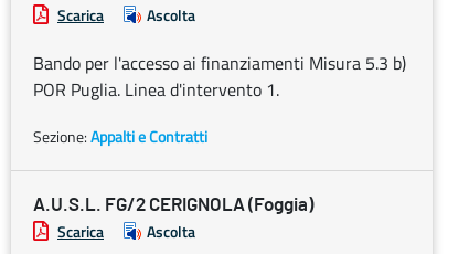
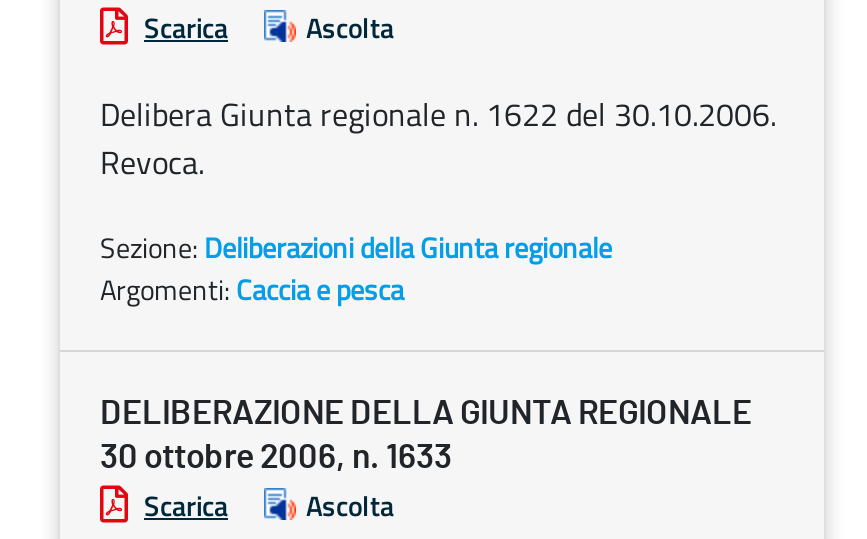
- Bando per l'accesso ai finanziamenti Misura 5.3 b)
- POR Puglia. Linea d'intervento 1.
+ Delibera Giunta regionale n. 1622 del 30.10.2006.
+ Revoca.

- Sezione: Appalti e Contratti
+ Sezione: Deliberazioni della Giunta regionale
+ Argomenti: Caccia e pesca

- A.U.S.L. FG/2 CERIGNOLA (Foggia)
+ DELIBERAZIONE DELLA GIUNTA REGIONALE
+ 30 ottobre 2006, n. 1633
